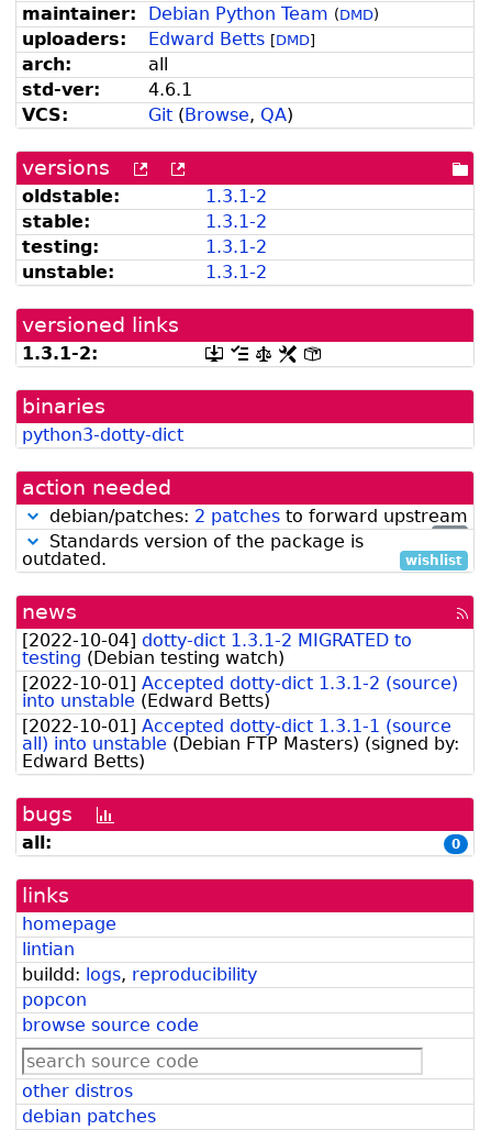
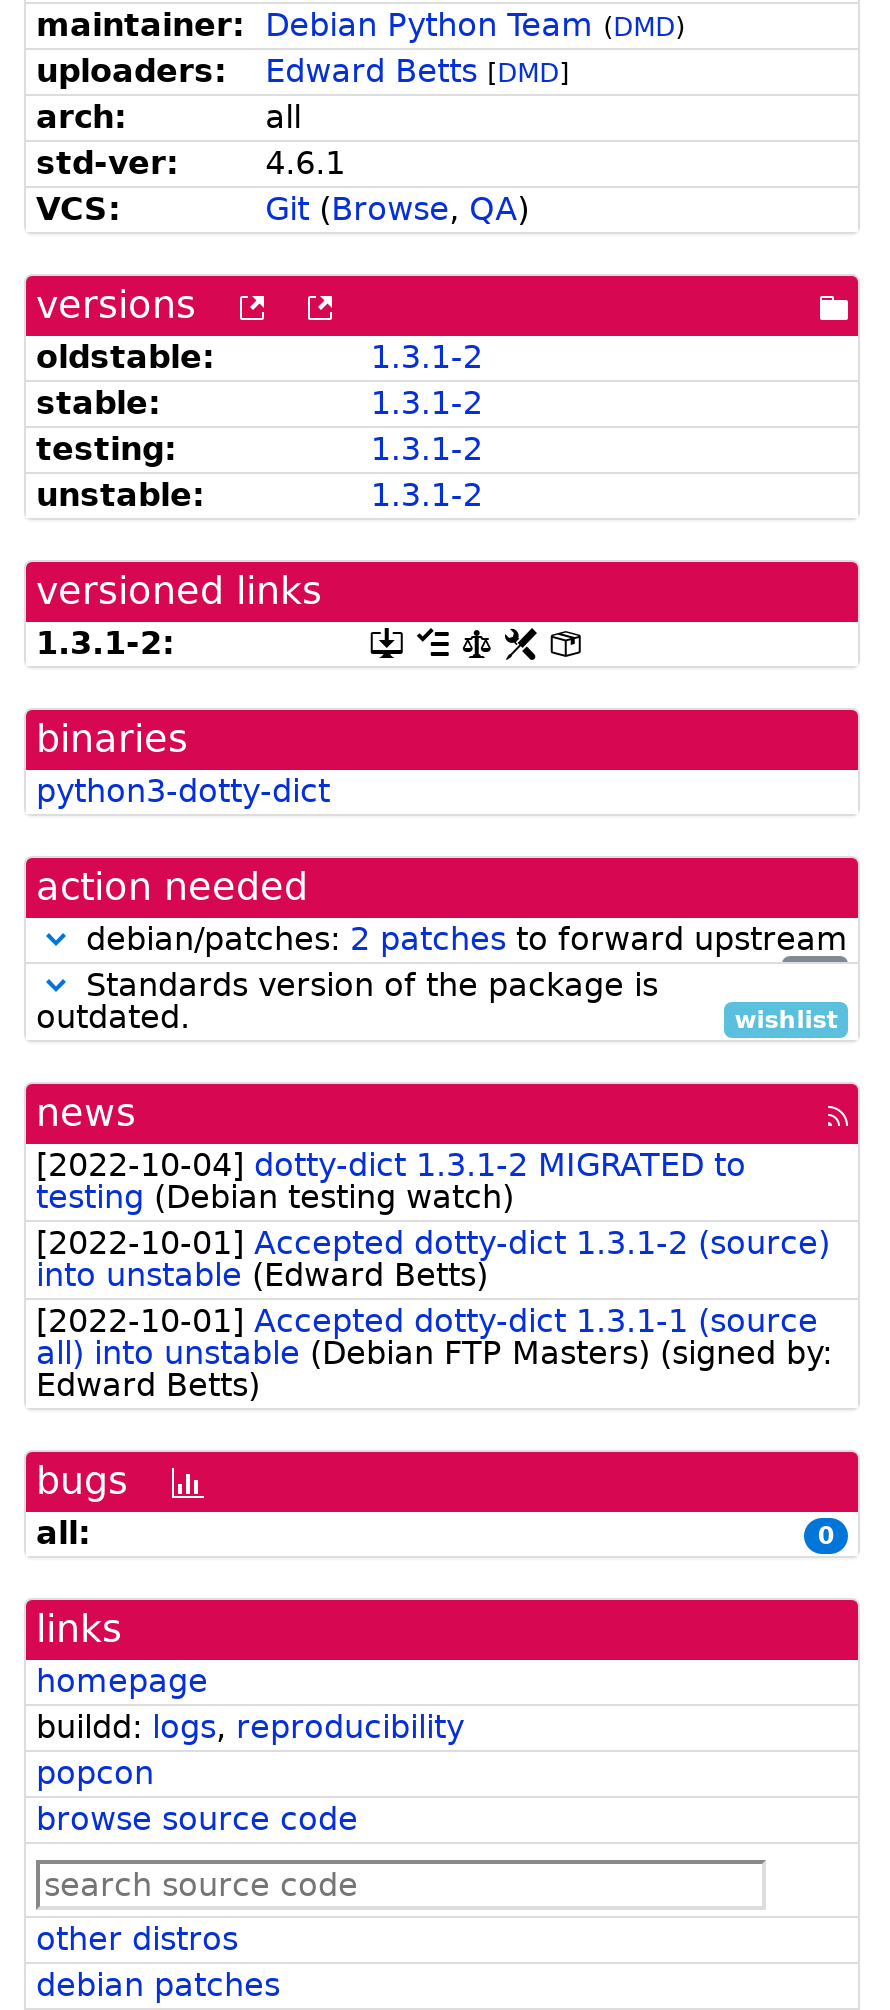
- lintian
